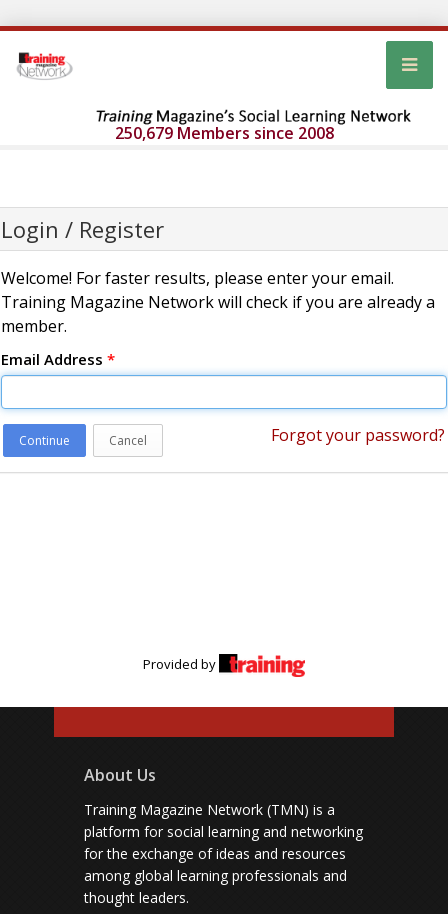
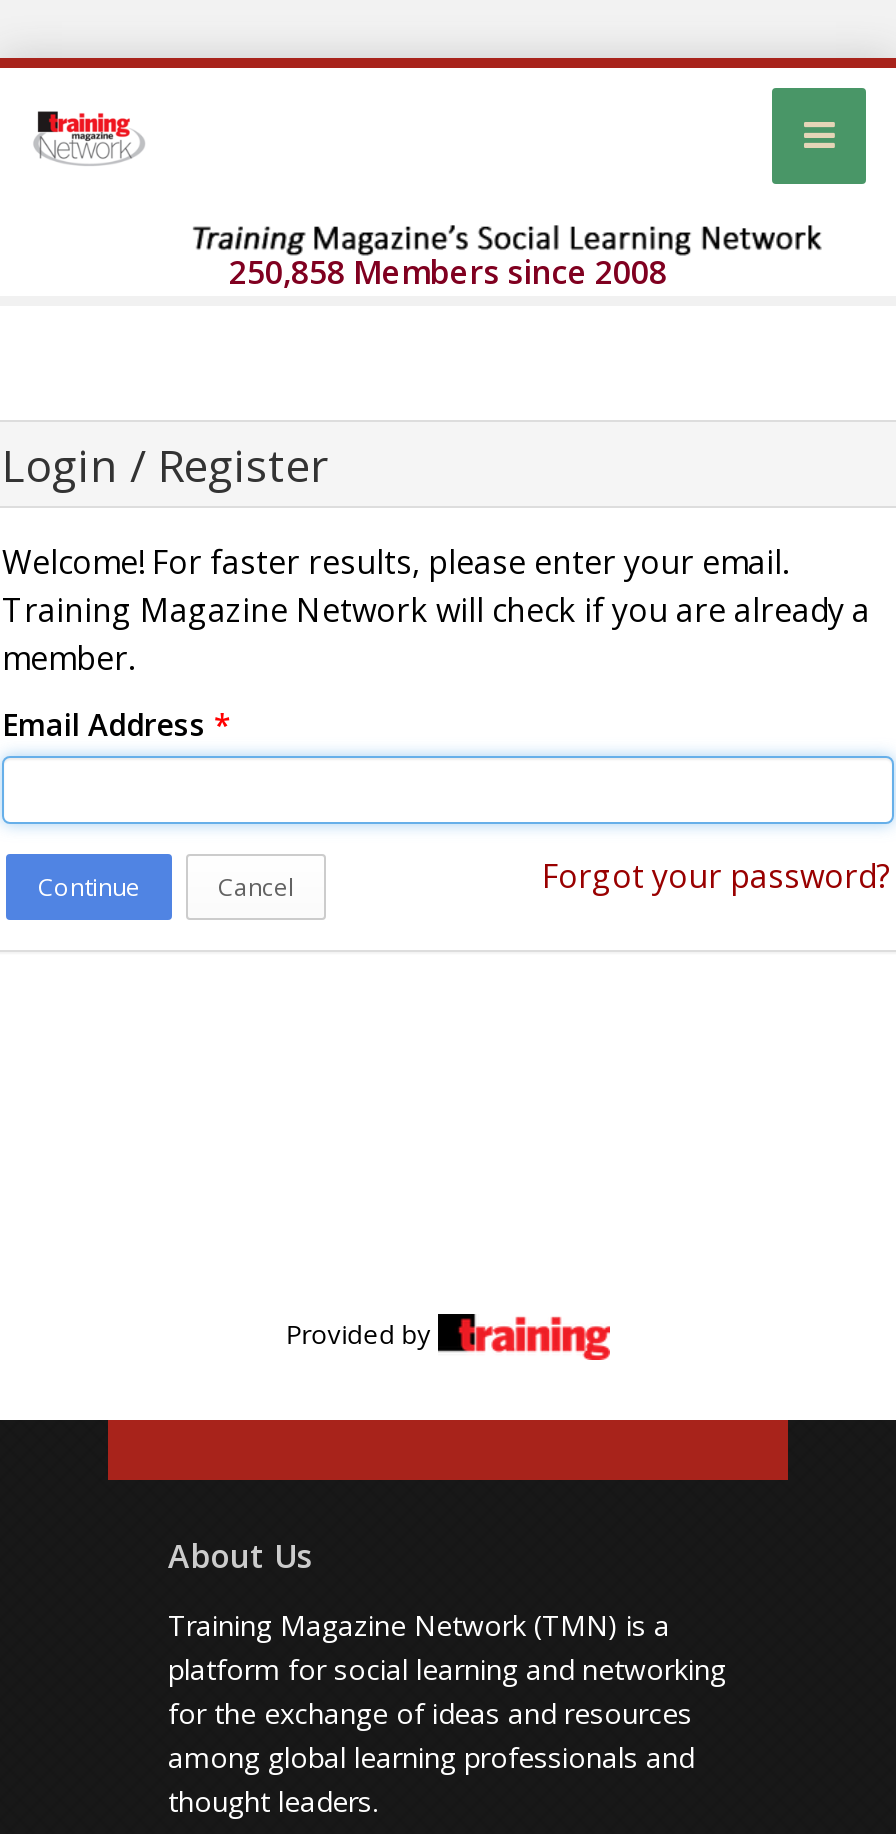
- 250,679 Members since 2008
+ 250,858 Members since 2008
